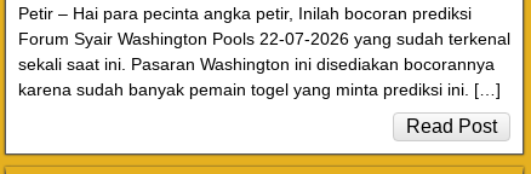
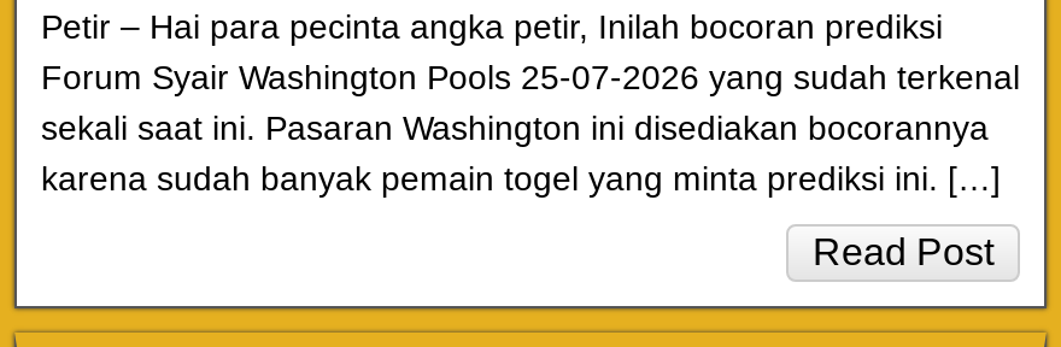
- Forum Syair Washington Pools 22-07-2026 yang sudah terkenal
+ Forum Syair Washington Pools 25-07-2026 yang sudah terkenal
